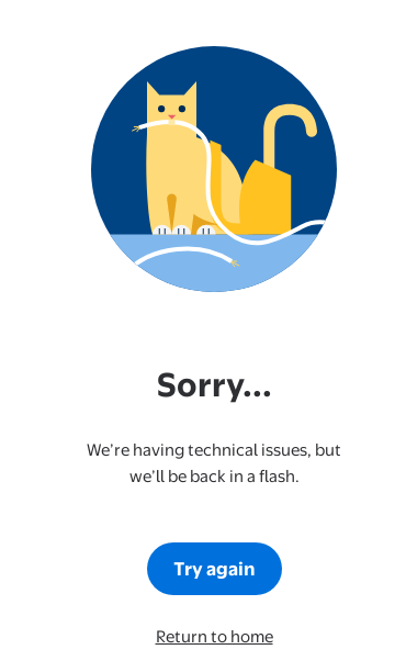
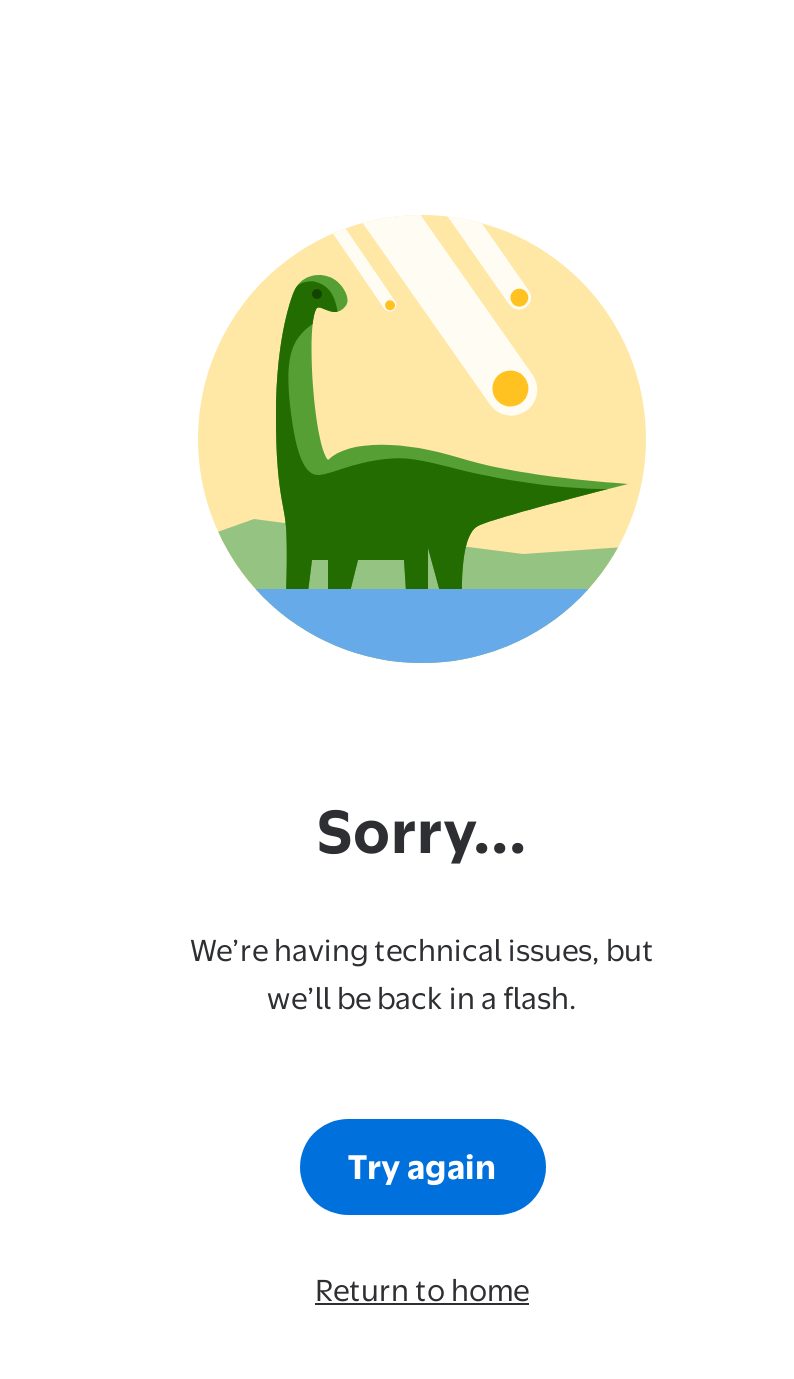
- [image]
+ [image]
